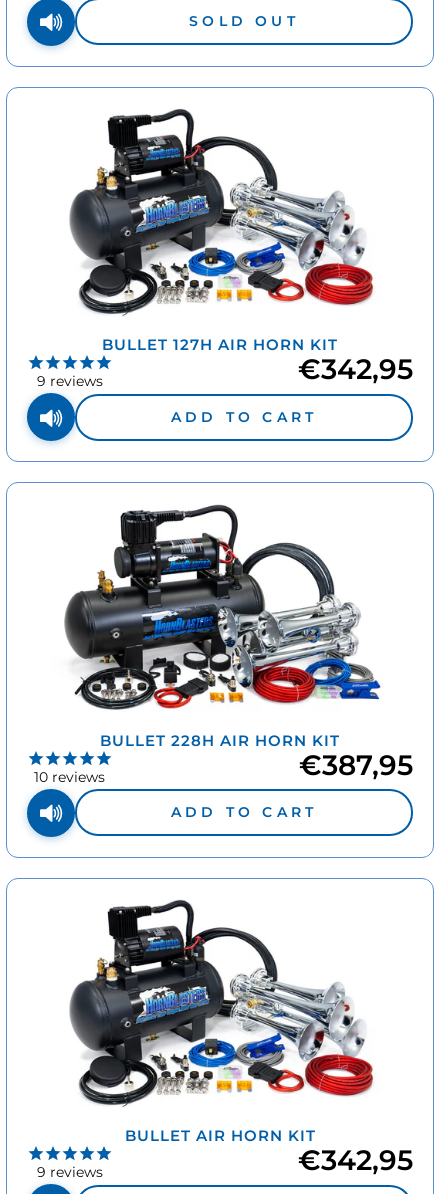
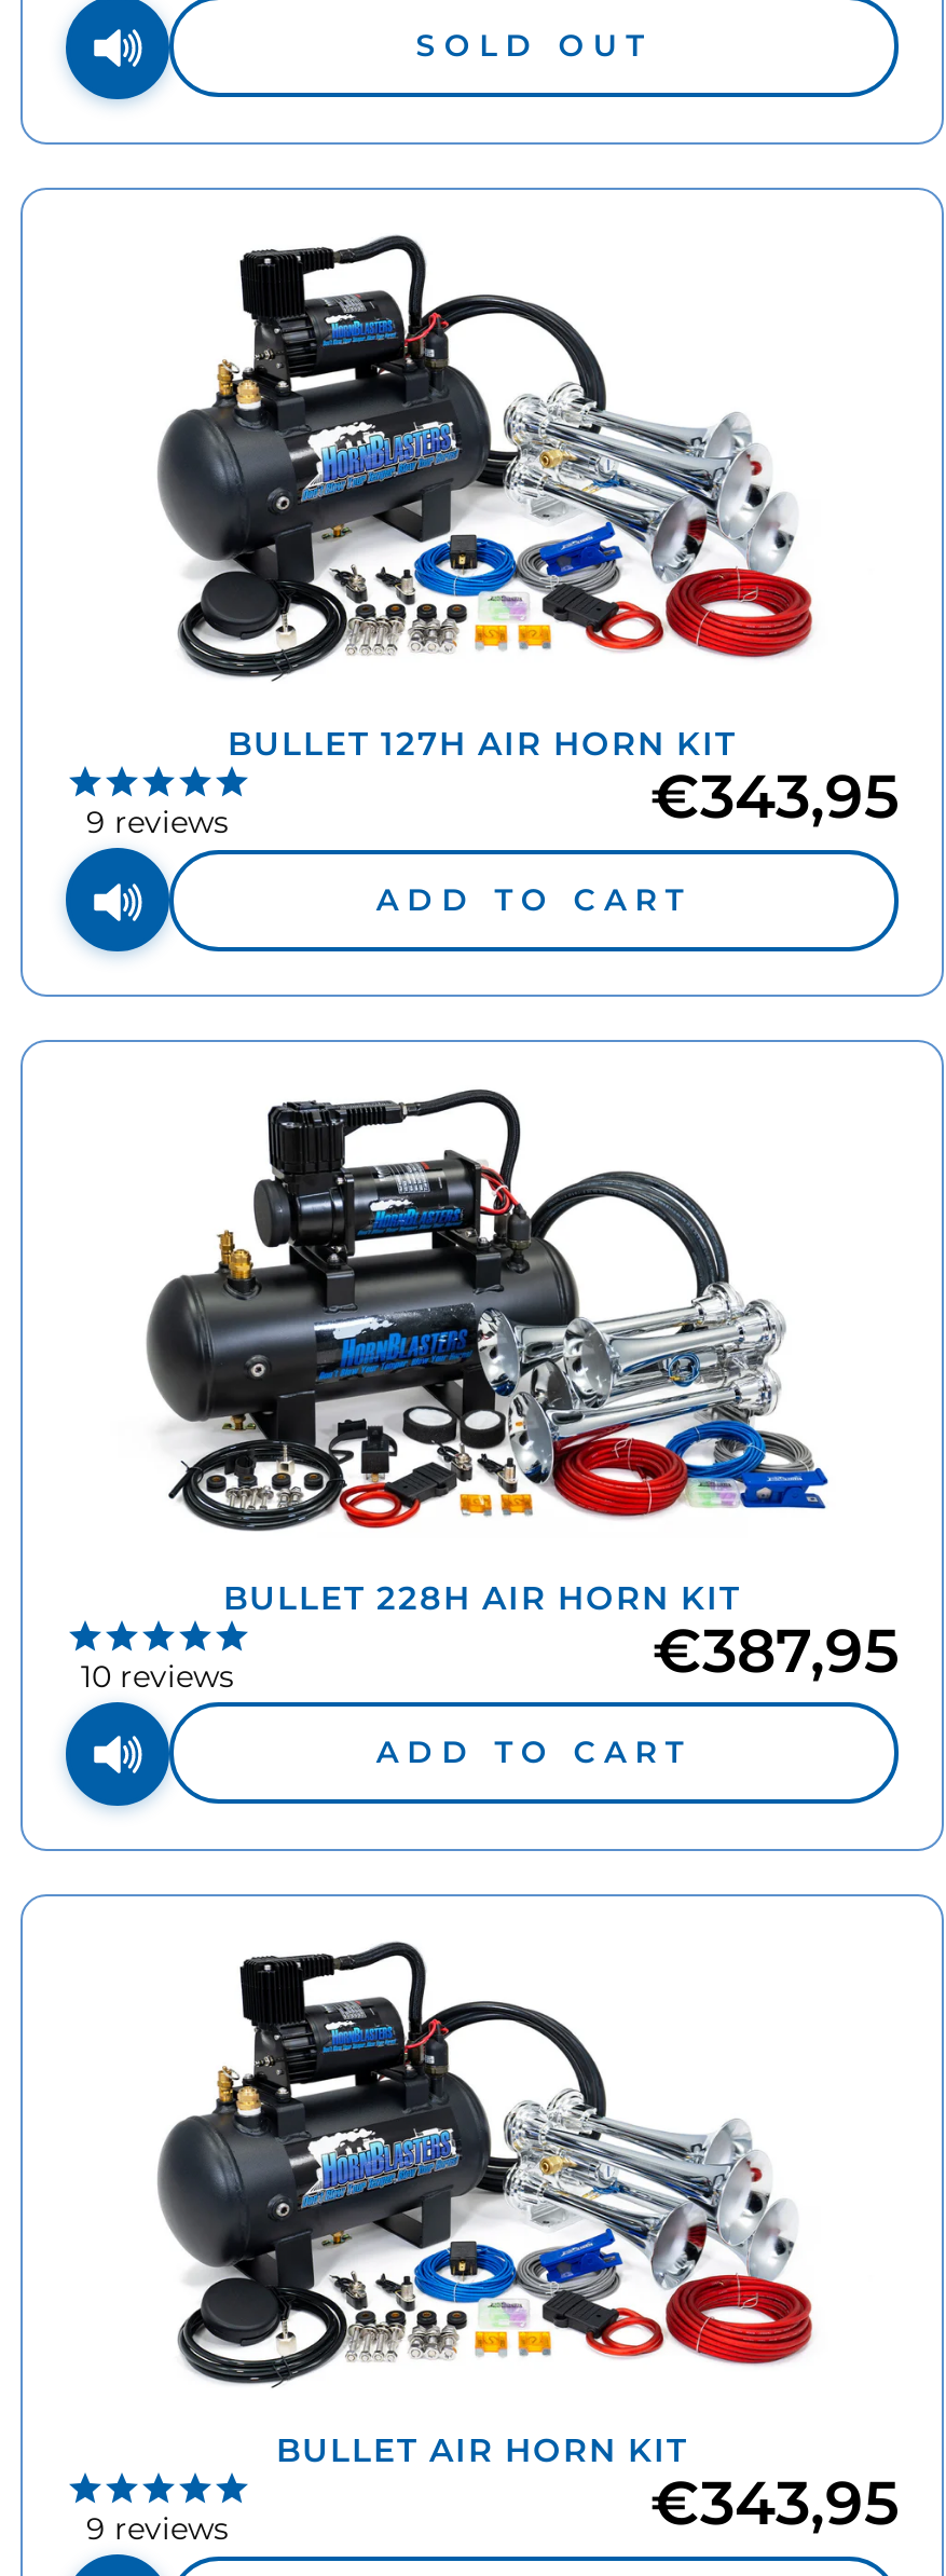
- €342,95
+ €343,95

- €342,95
+ €343,95
